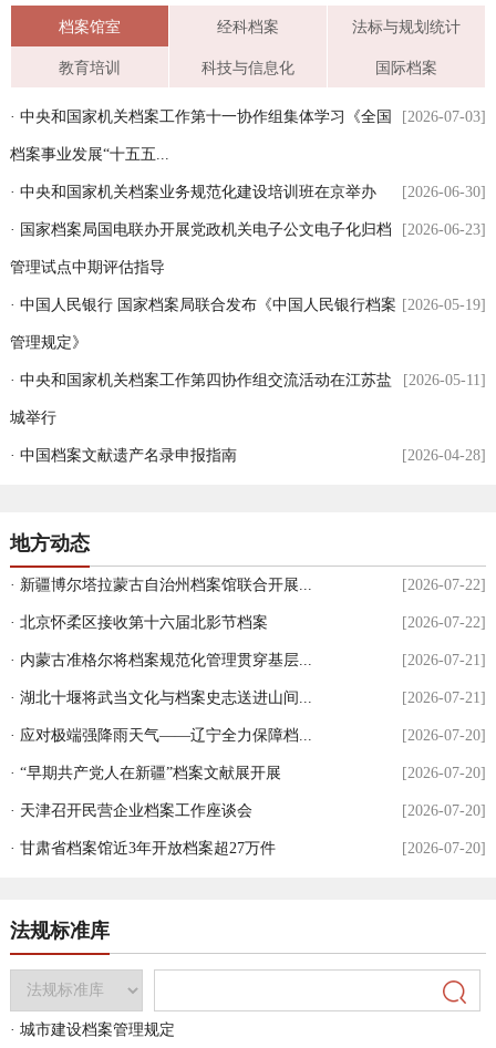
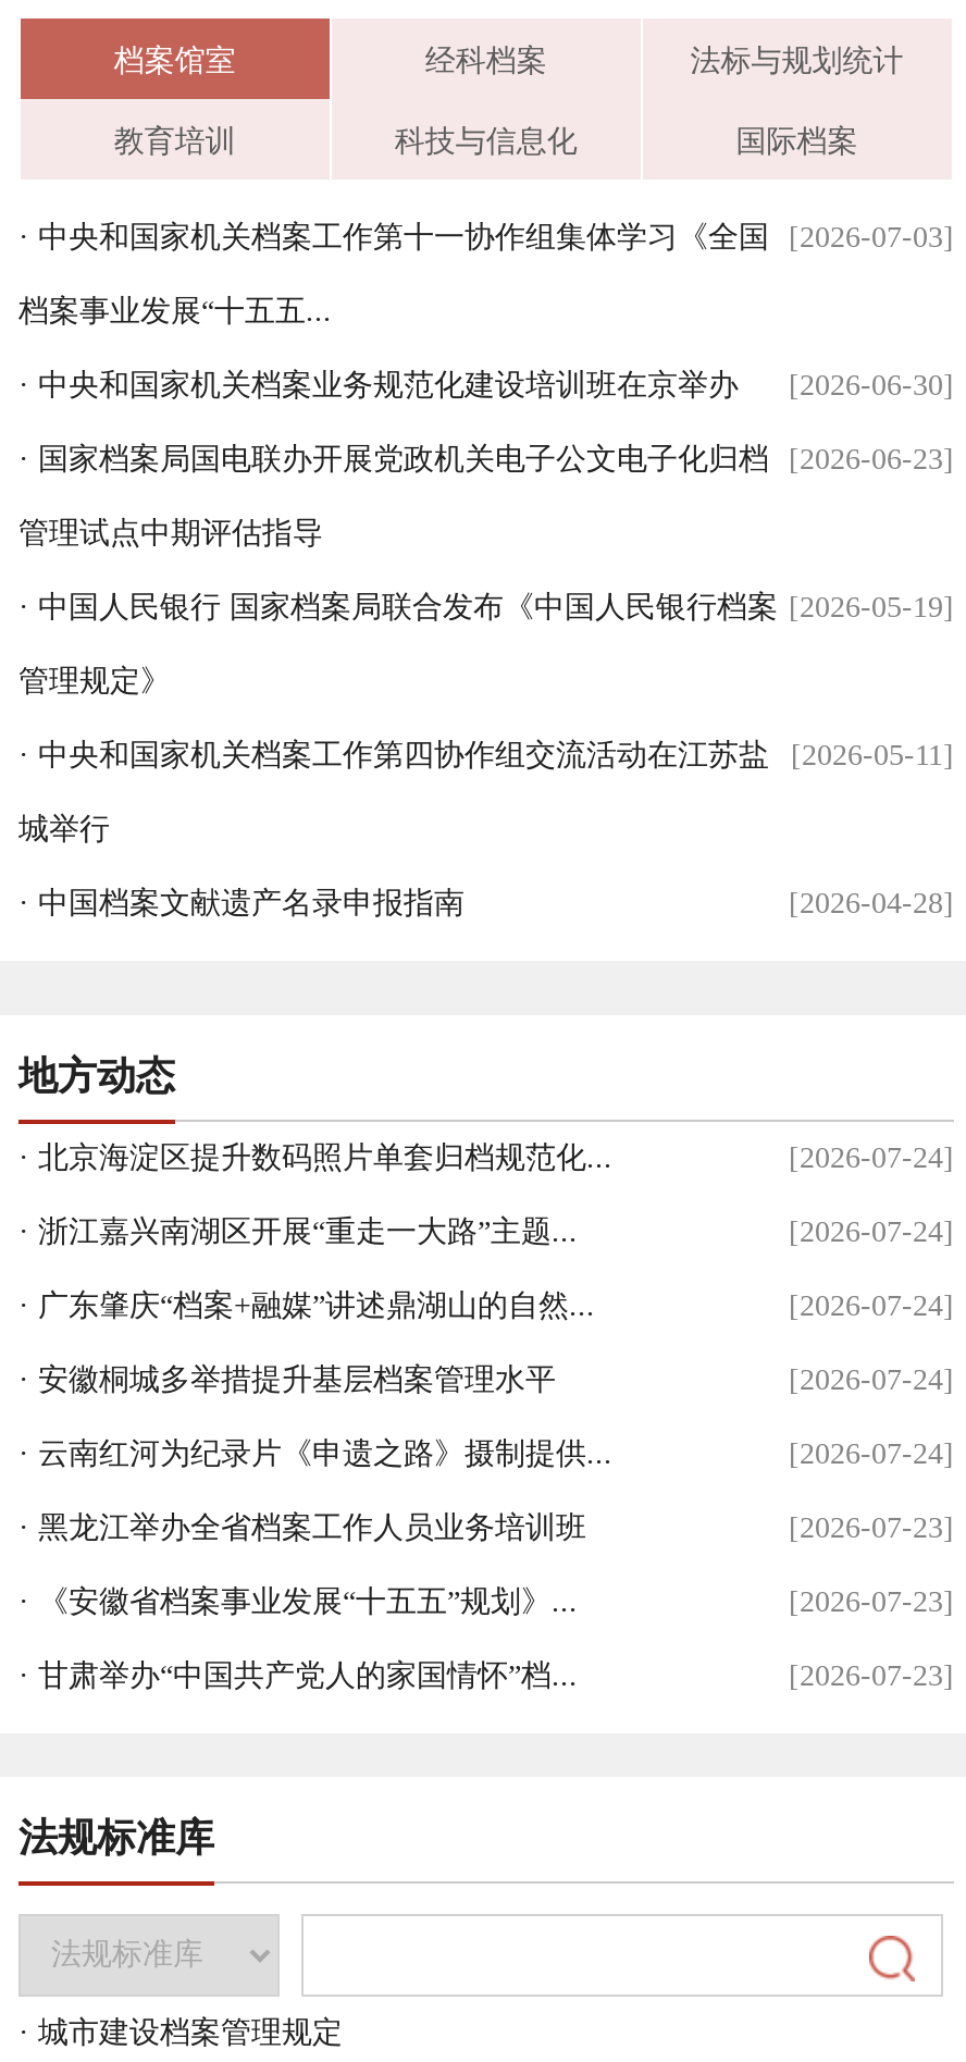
- [2026-07-22]
- ·新疆博尔塔拉蒙古自治州档案馆联合开展...
+ [2026-07-24]
+ ·北京海淀区提升数码照片单套归档规范化...

- [2026-07-22]
- ·北京怀柔区接收第十六届北影节档案
+ [2026-07-24]
+ ·浙江嘉兴南湖区开展“重走一大路”主题...

- [2026-07-21]
- ·内蒙古准格尔将档案规范化管理贯穿基层...
+ [2026-07-24]
+ ·广东肇庆“档案+融媒”讲述鼎湖山的自然...

- [2026-07-21]
- ·湖北十堰将武当文化与档案史志送进山间...
+ [2026-07-24]
+ ·安徽桐城多举措提升基层档案管理水平

- [2026-07-20]
- ·应对极端强降雨天气——辽宁全力保障档...
+ [2026-07-24]
+ ·云南红河为纪录片《申遗之路》摄制提供...

- [2026-07-20]
- · “早期共产党人在新疆”档案文献展开展
+ [2026-07-23]
+ ·黑龙江举办全省档案工作人员业务培训班

- [2026-07-20]
- ·天津召开民营企业档案工作座谈会
+ [2026-07-23]
+ ·《安徽省档案事业发展“十五五”规划》...

- [2026-07-20]
- ·甘肃省档案馆近3年开放档案超27万件
+ [2026-07-23]
+ ·甘肃举办“中国共产党人的家国情怀”档...
